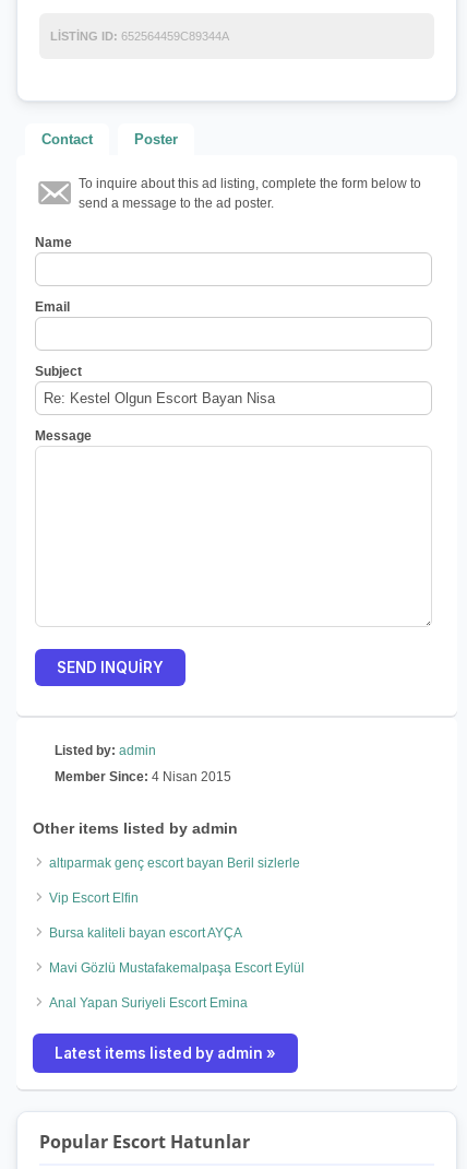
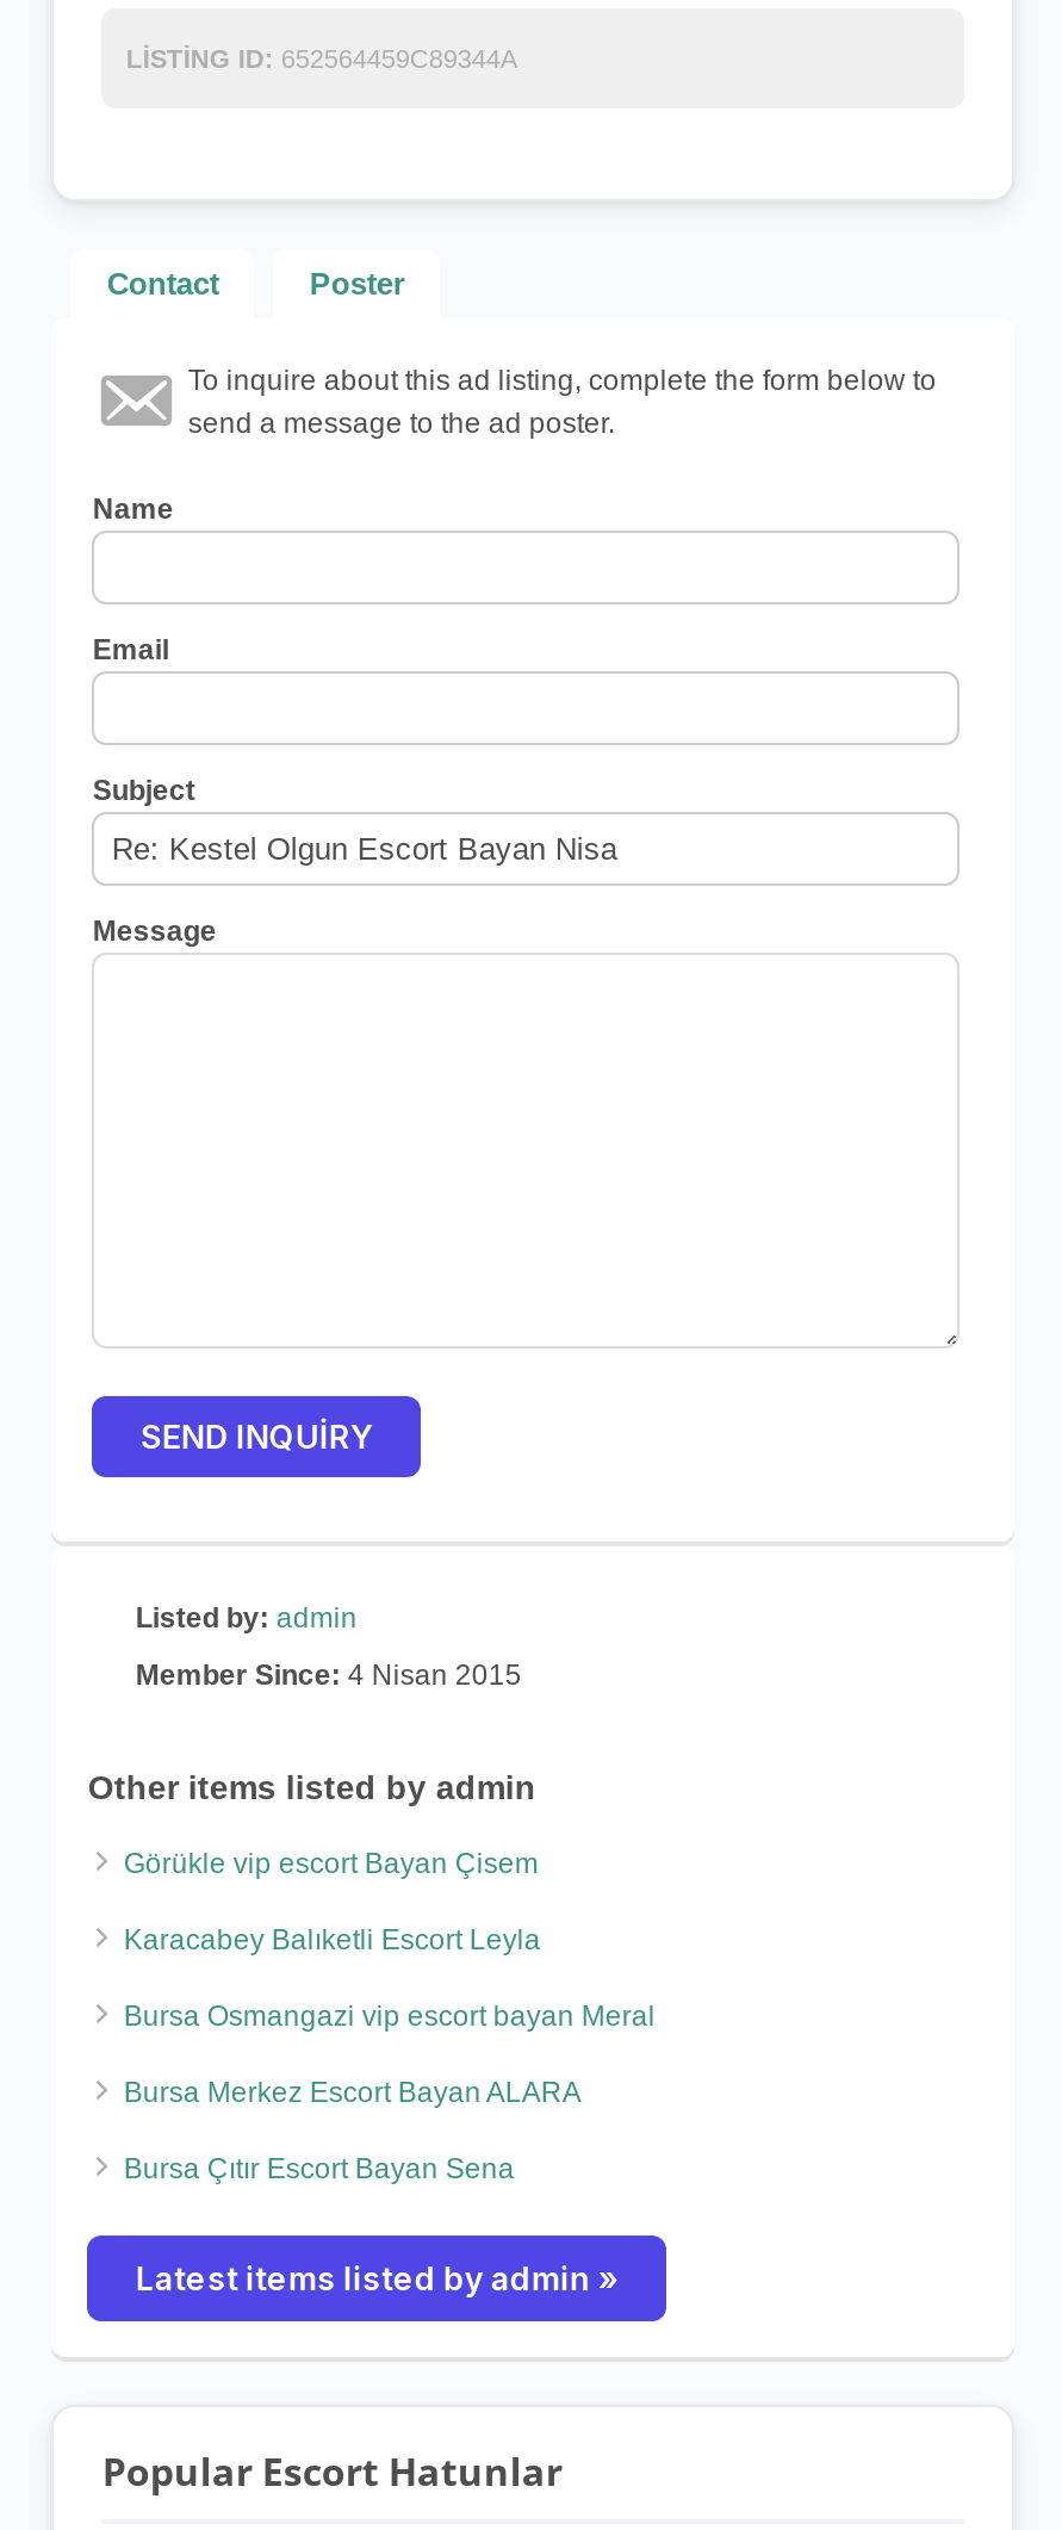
- altıparmak genç escort bayan Beril sizlerle
+ Görükle vip escort Bayan Çisem

- Vip Escort Elfin
+ Karacabey Balıketli Escort Leyla

- Bursa kaliteli bayan escort AYÇA
+ Bursa Osmangazi vip escort bayan Meral

- Mavi Gözlü Mustafakemalpaşa Escort Eylül
+ Bursa Merkez Escort Bayan ALARA

- Anal Yapan Suriyeli Escort Emina
+ Bursa Çıtır Escort Bayan Sena
